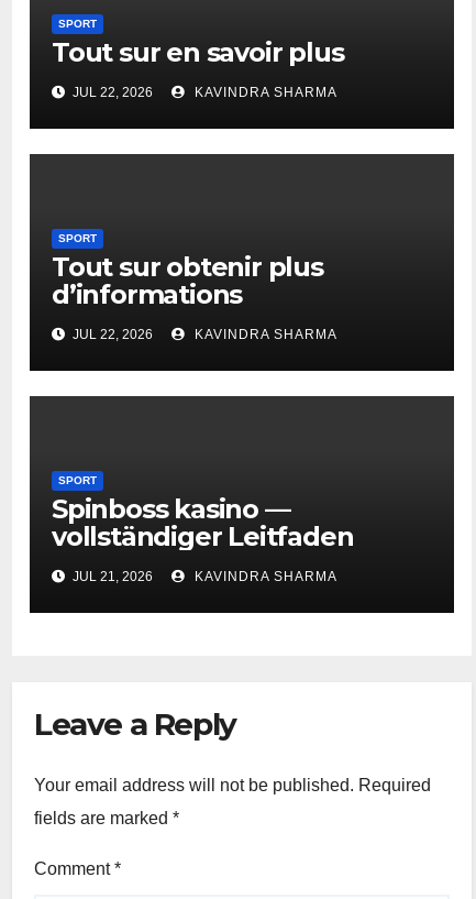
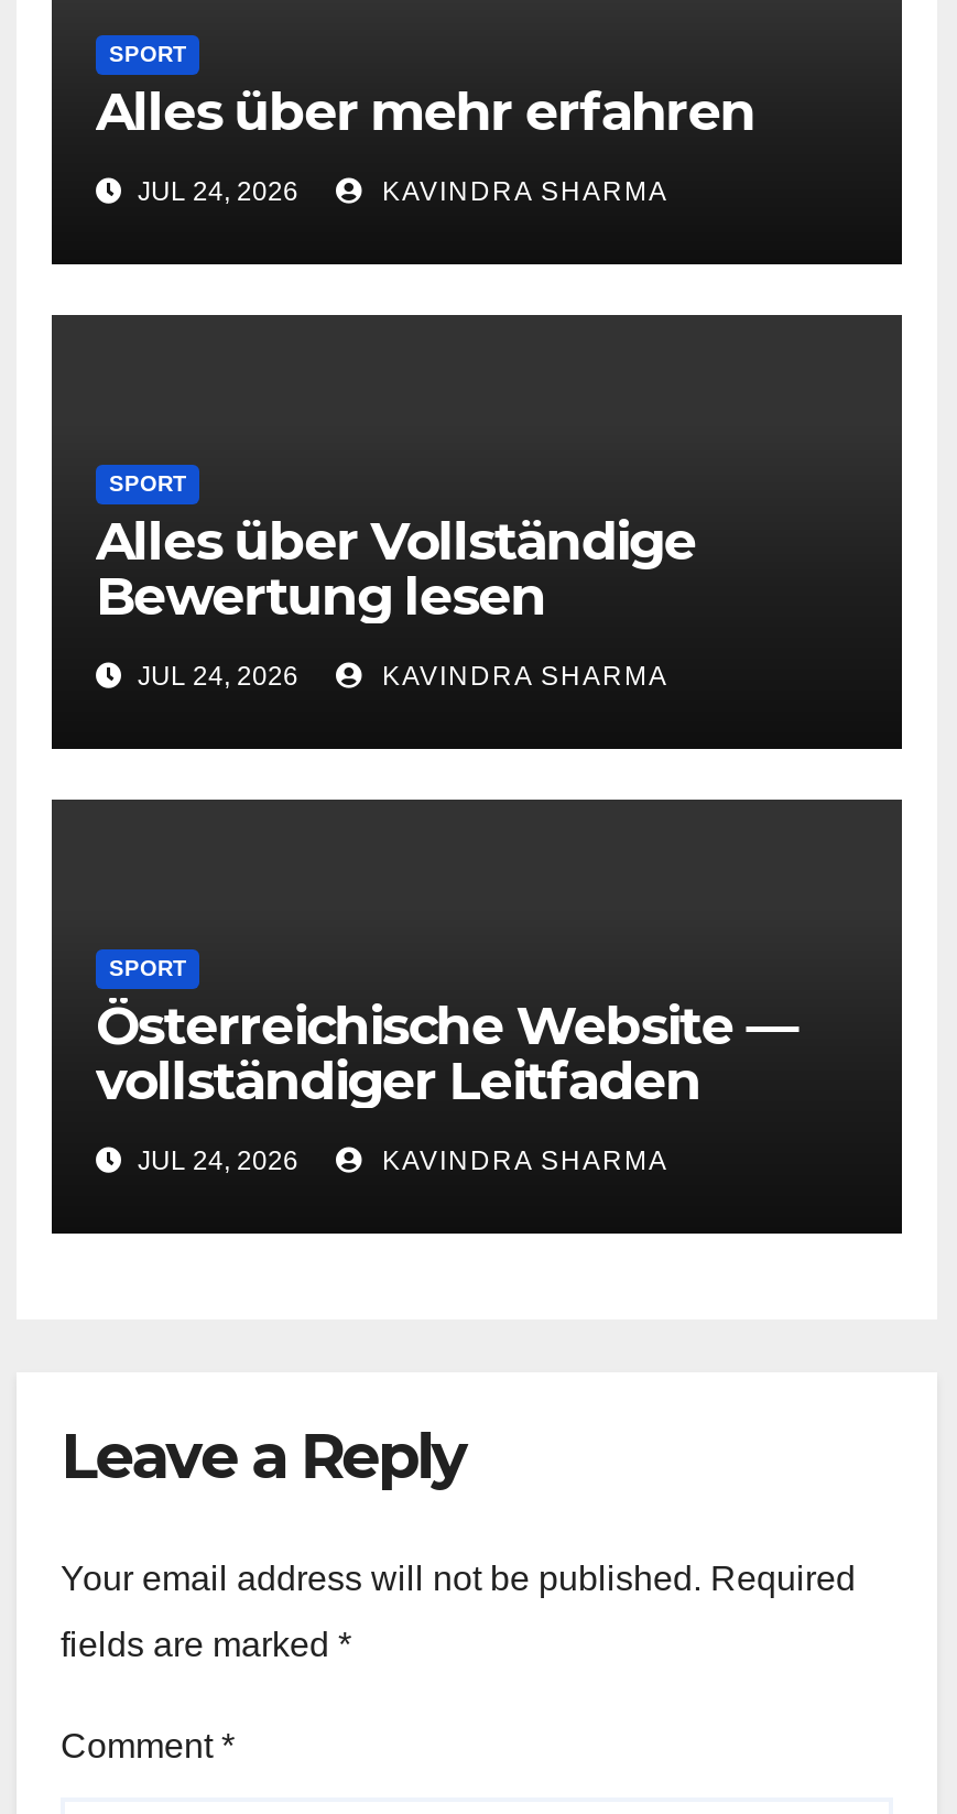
- Tout sur en savoir plus
+ Alles über mehr erfahren

- JUL 22, 2026
+ JUL 24, 2026

- Tout sur obtenir plus
- d’informations
+ Alles über Vollständige
+ Bewertung lesen

- JUL 22, 2026
+ JUL 24, 2026

- Spinboss kasino —
+ Österreichische Website —

- JUL 21, 2026
+ JUL 24, 2026
